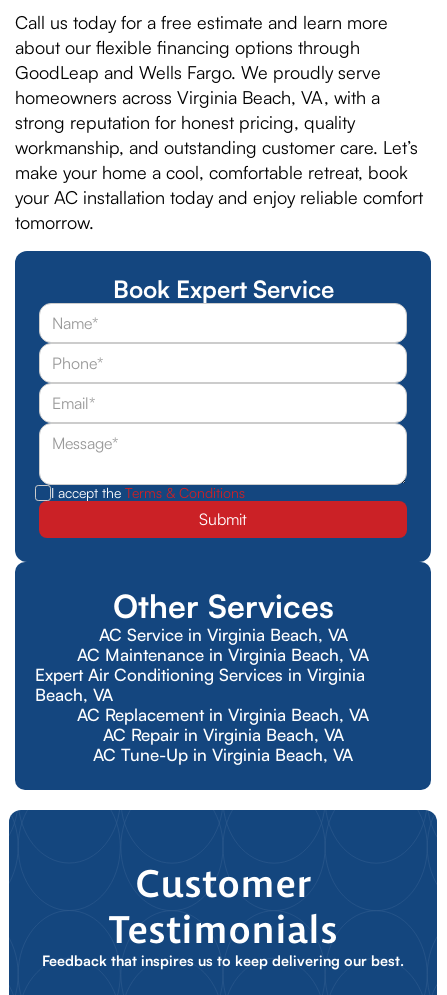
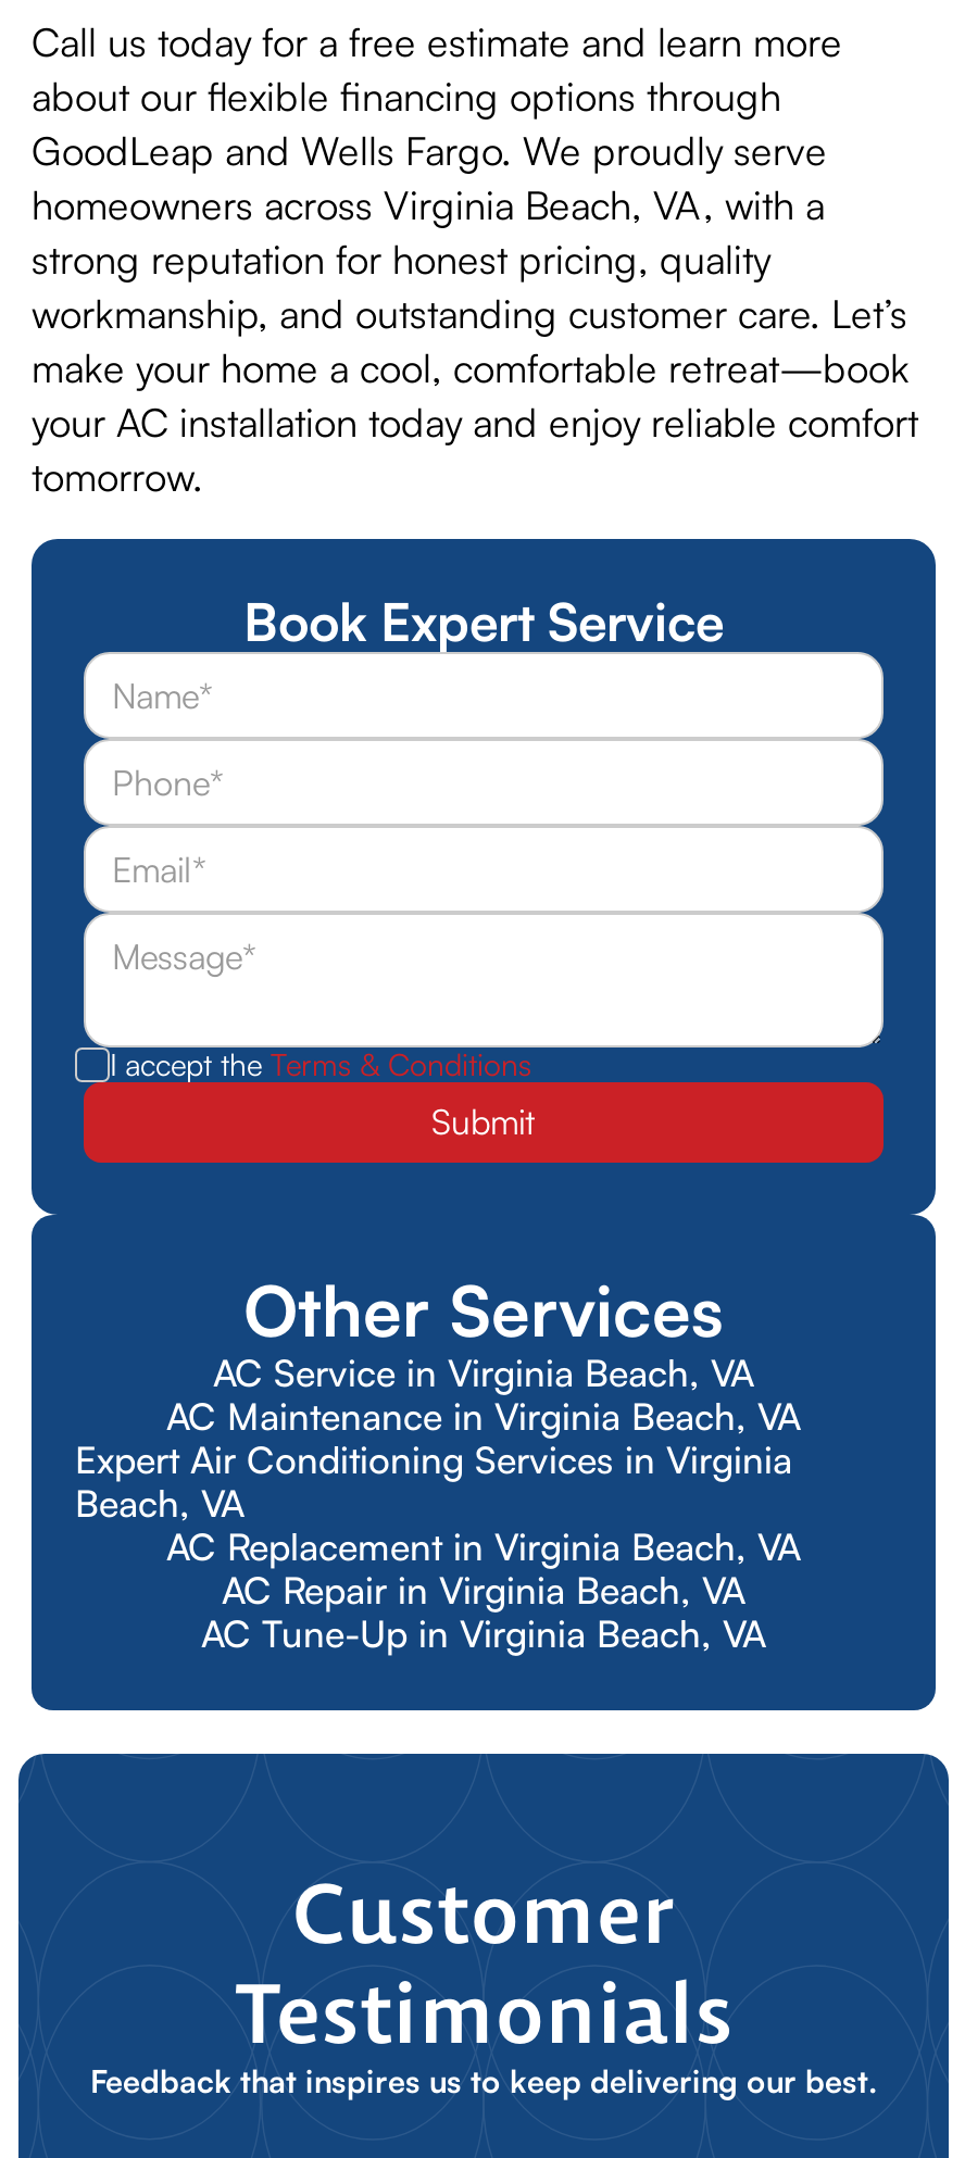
- make your home a cool, comfortable retreat, book
+ make your home a cool, comfortable retreat—book
